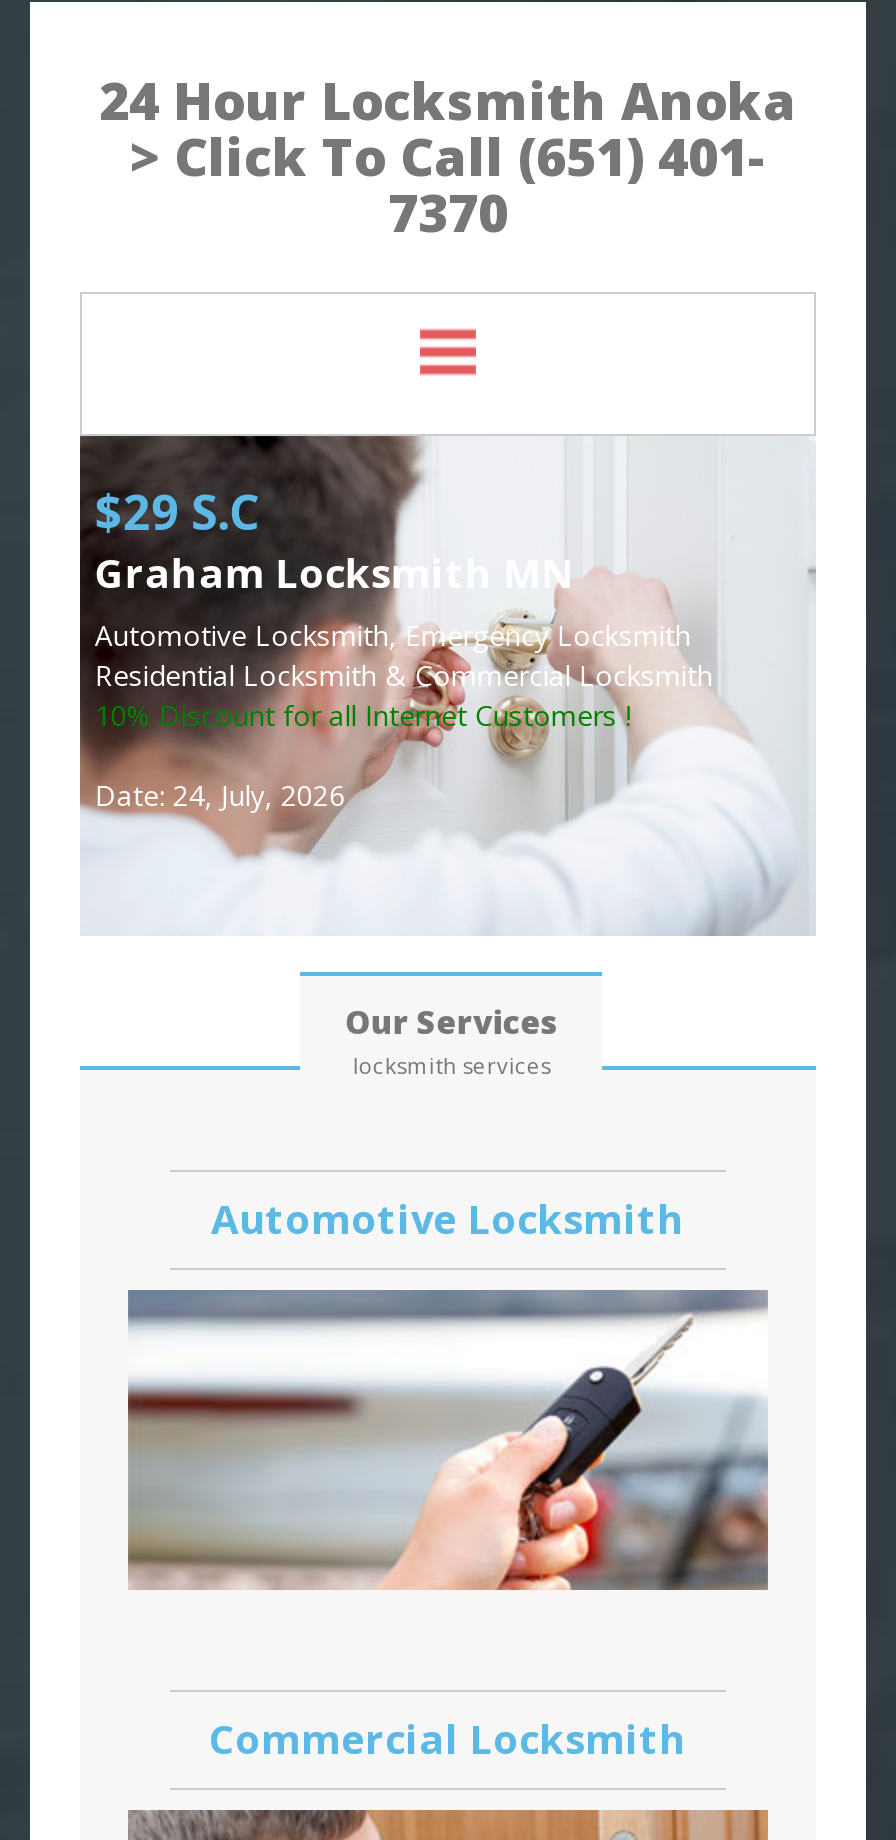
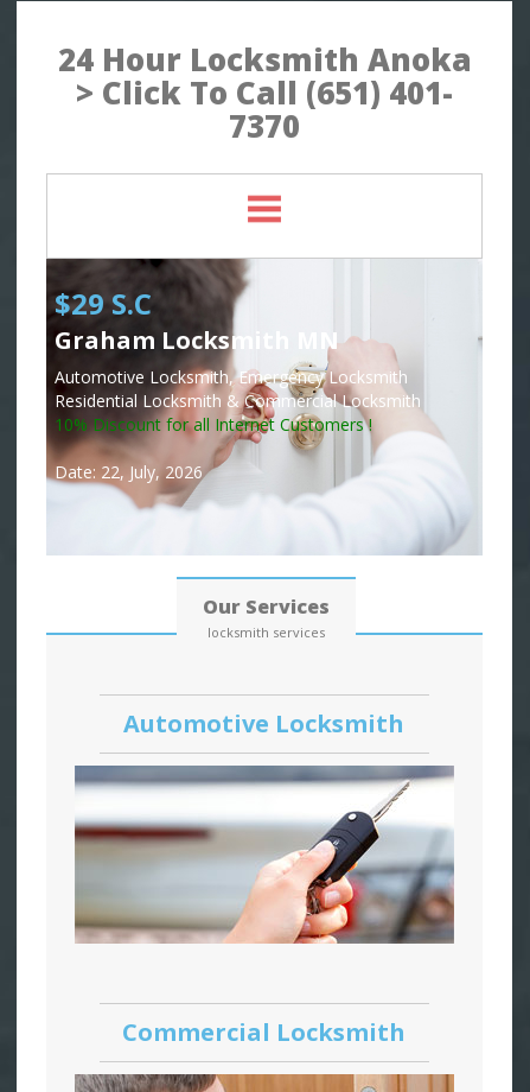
- Date: 24, July, 2026
+ Date: 22, July, 2026
